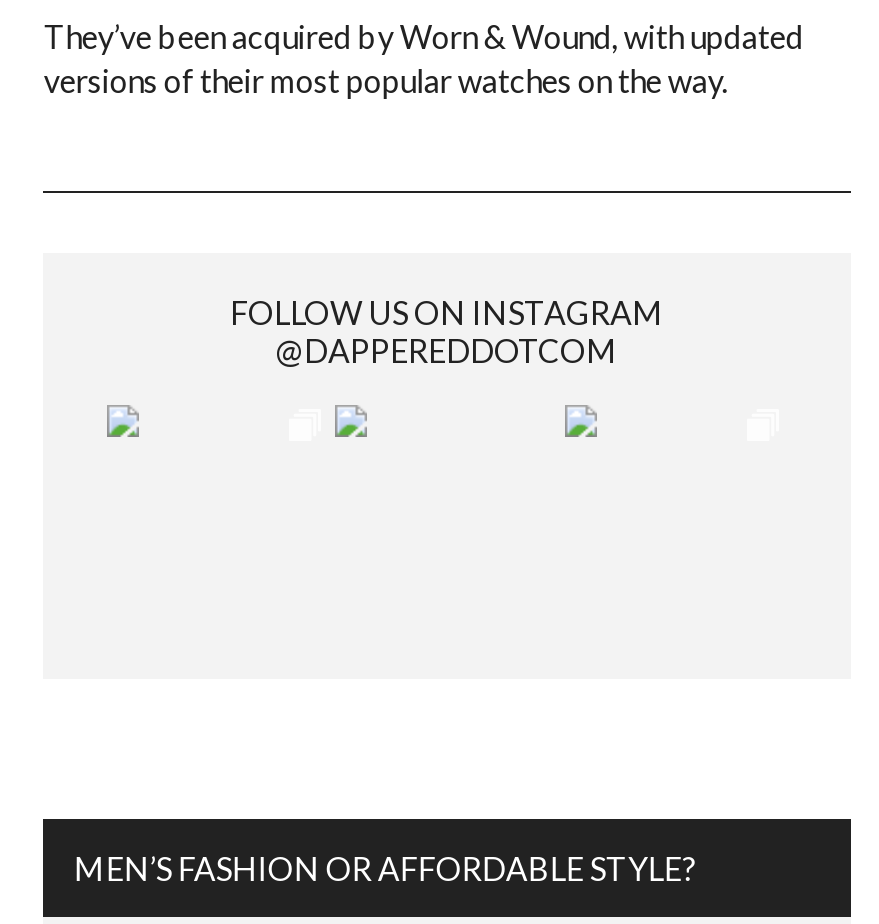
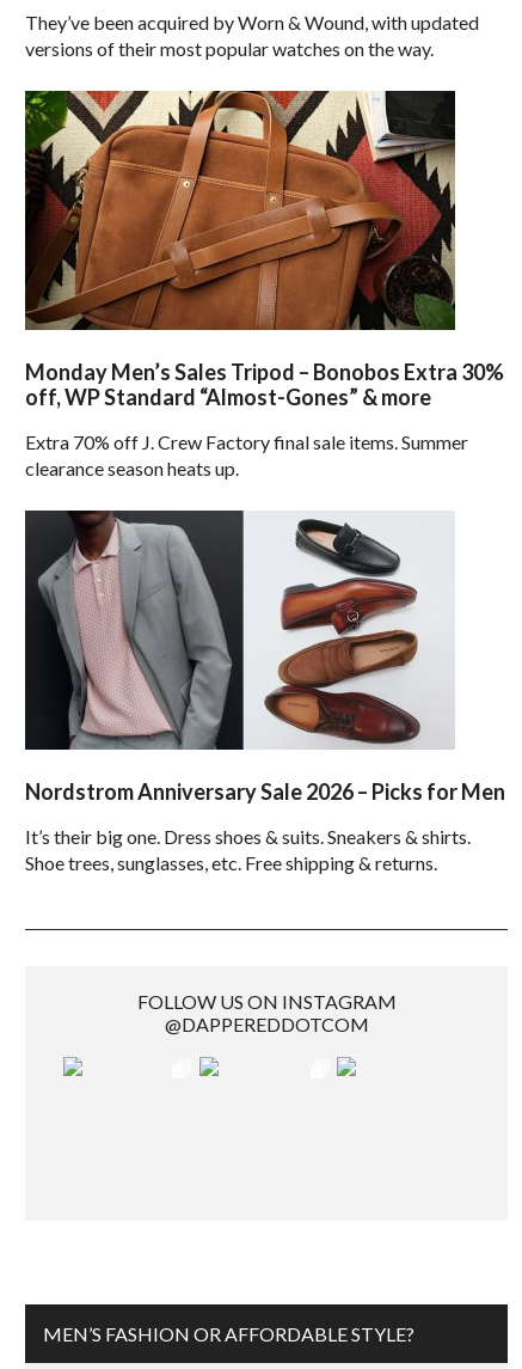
+ [image]
+ Monday Men’s Sales Tripod – Bonobos Extra 30%
+ off, WP Standard “Almost-Gones” & more
+ Extra 70% off J. Crew Factory final sale items. Summer
+ clearance season heats up.

+ [image]
+ Nordstrom Anniversary Sale 2026 – Picks for Men
+ It’s their big one. Dress shoes & suits. Sneakers & shirts.
+ Shoe trees, sunglasses, etc. Free shipping & returns.

+ [image]
